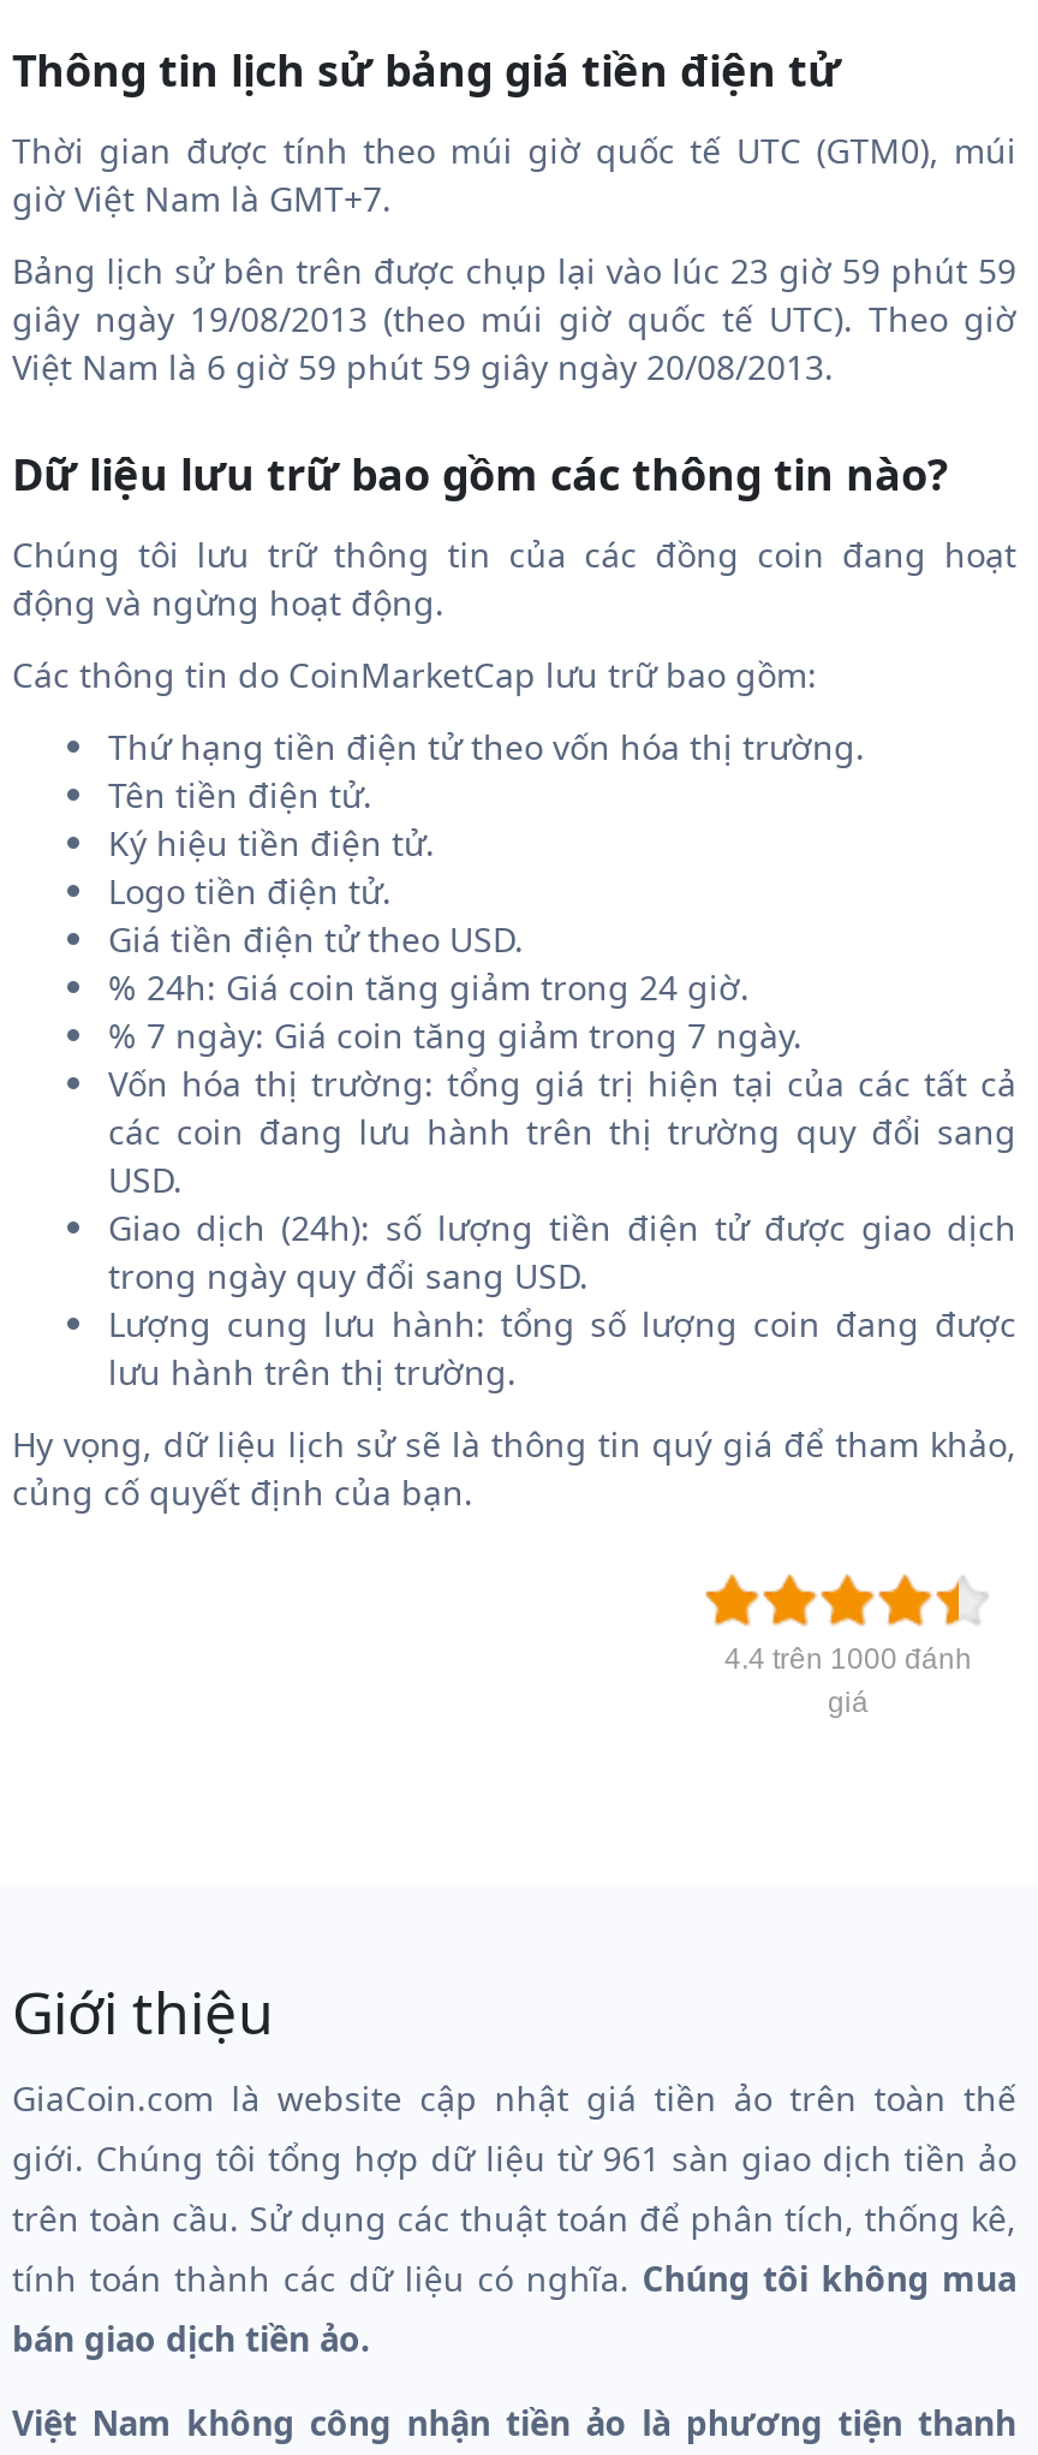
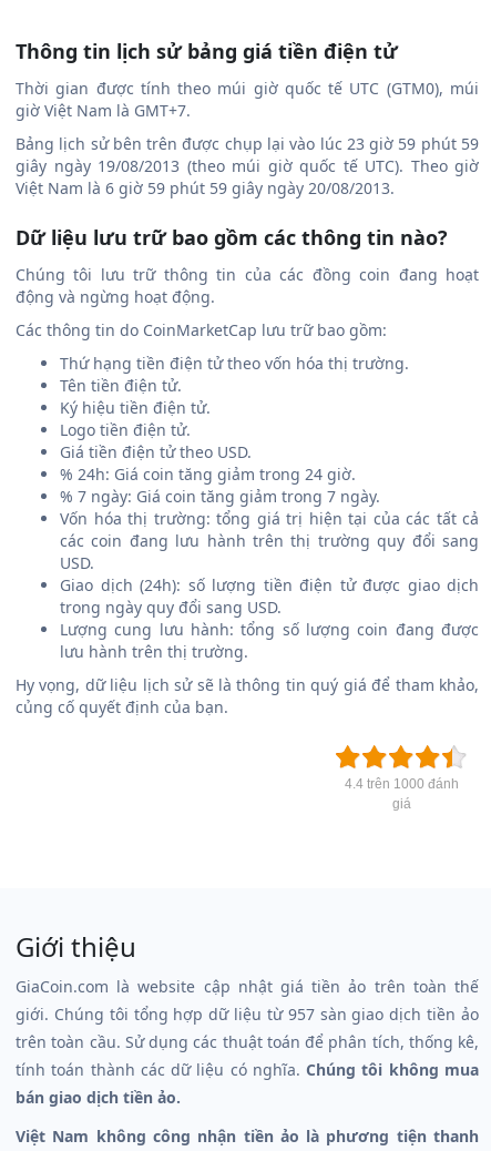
- giới. Chúng tôi tổng hợp dữ liệu từ 961 sàn giao dịch tiền ảo
+ giới. Chúng tôi tổng hợp dữ liệu từ 957 sàn giao dịch tiền ảo
